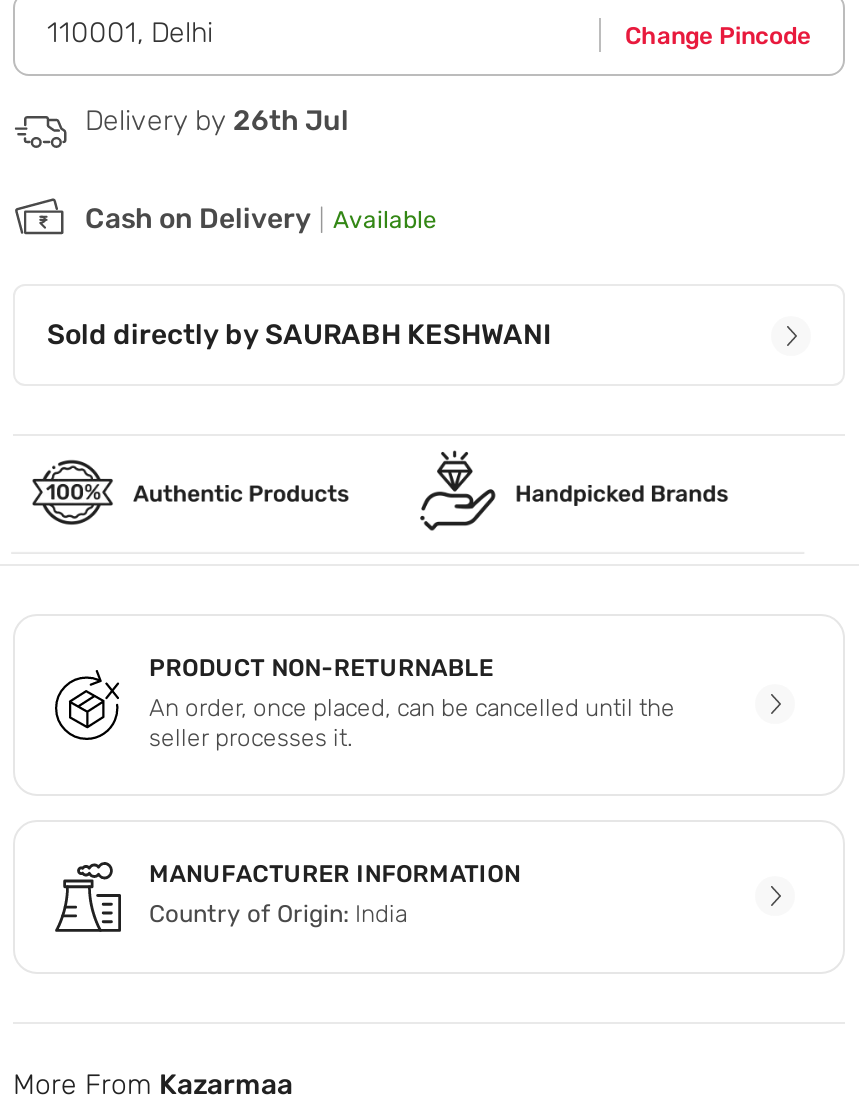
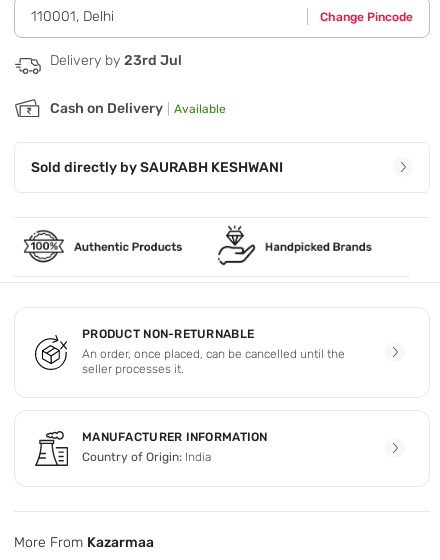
- Delivery by 26th Jul
+ Delivery by 23rd Jul
